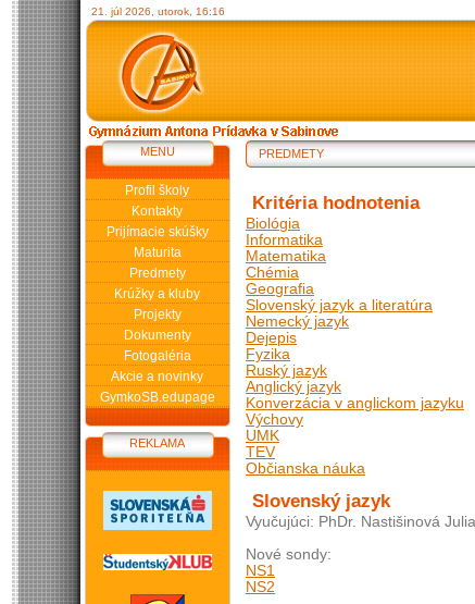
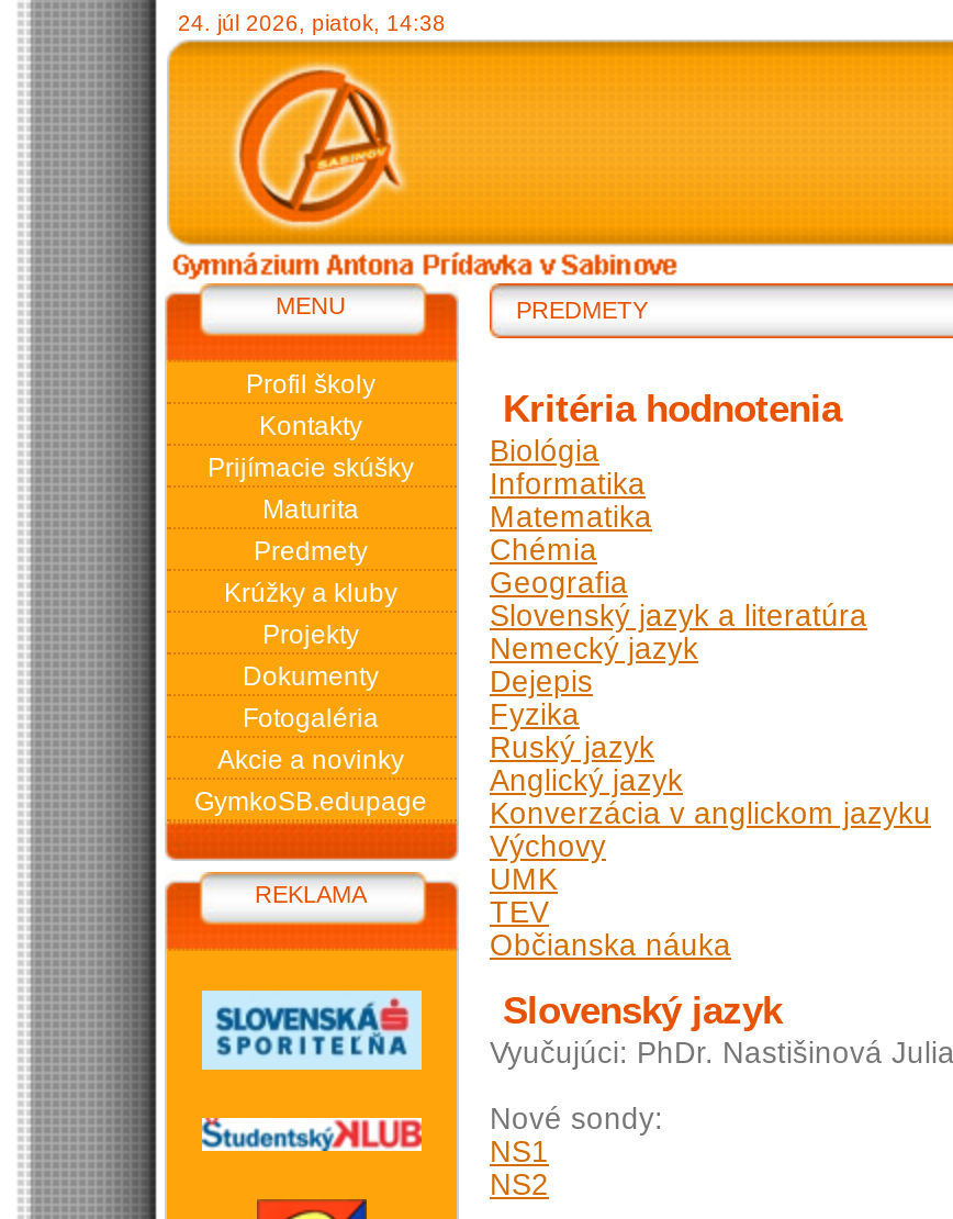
- 21. júl 2026, utorok, 16:16
+ 24. júl 2026, piatok, 14:38
